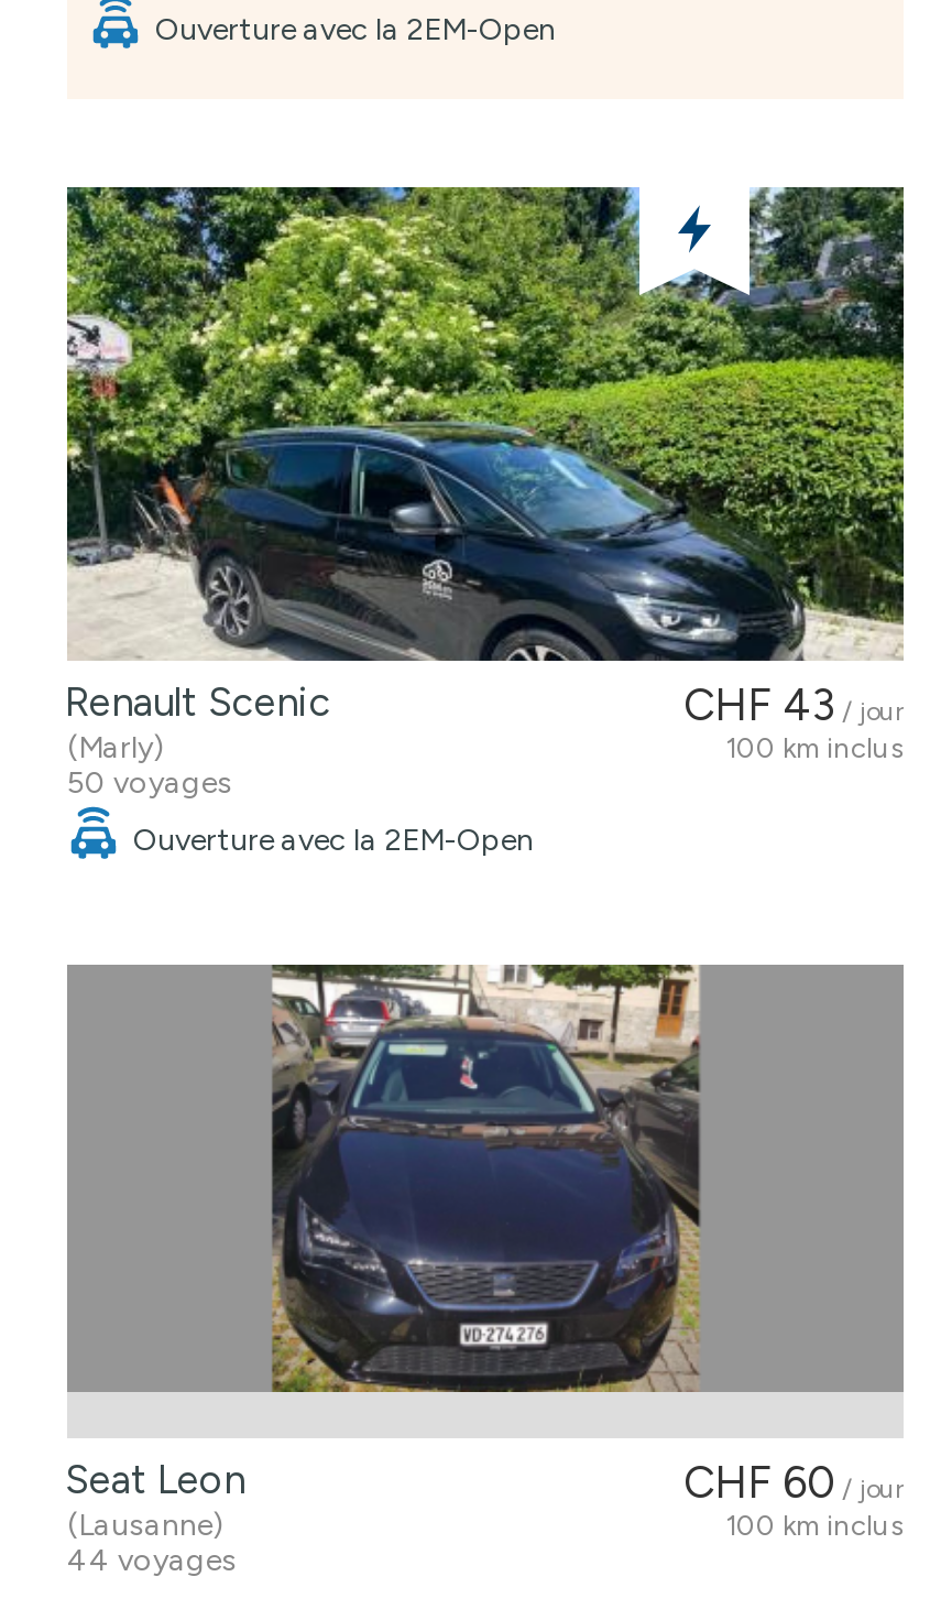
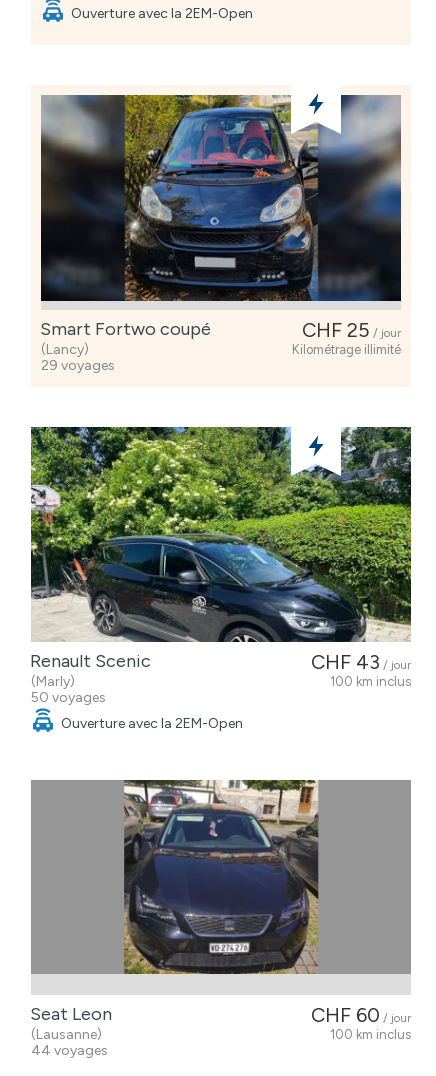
+ [image]
+ CHF 25 / jour
+ Smart Fortwo coupé
+ (Lancy)
+ 29 voyages

+ Kilométrage illimité
